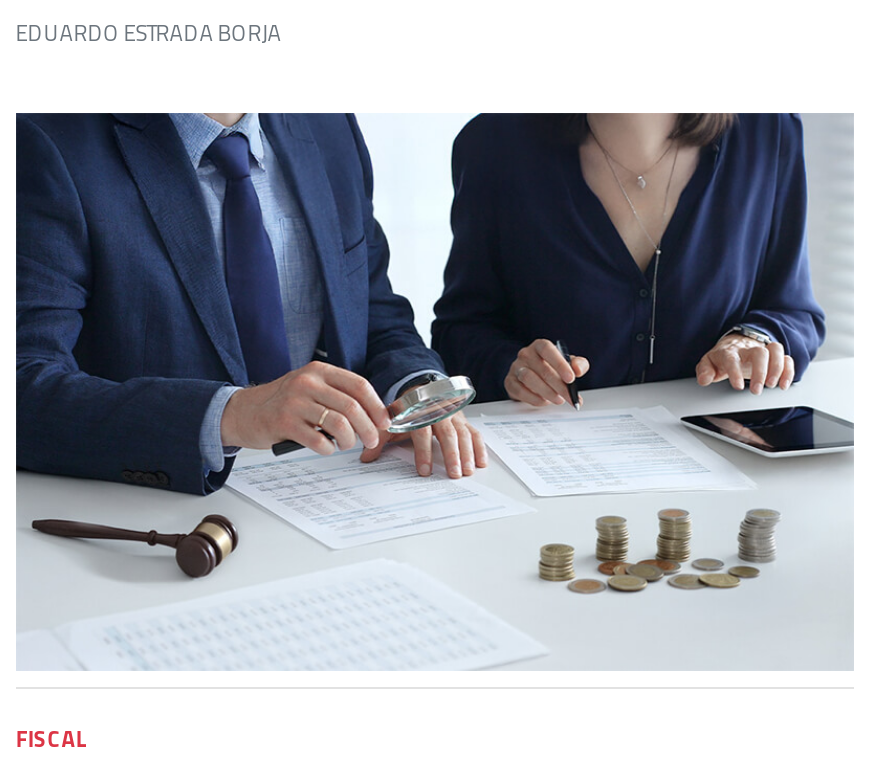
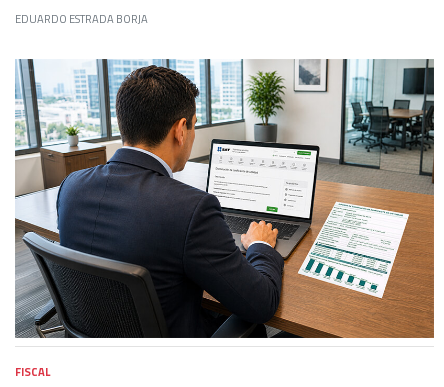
- [image]
+ [image]
